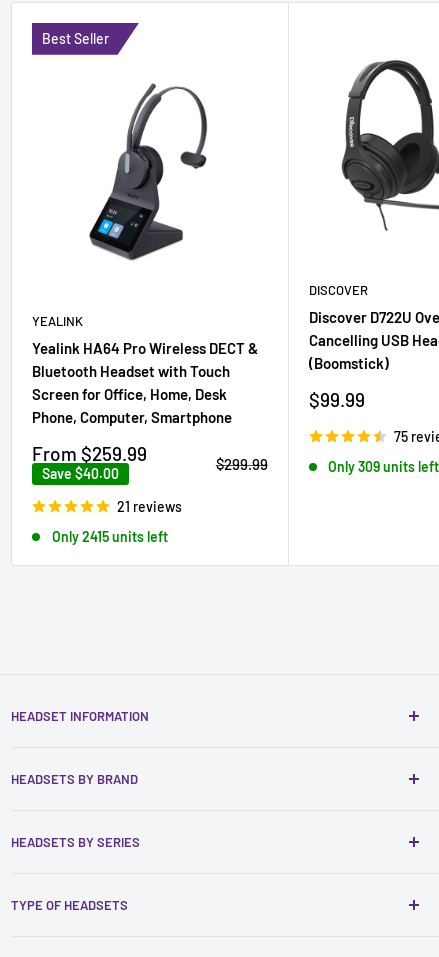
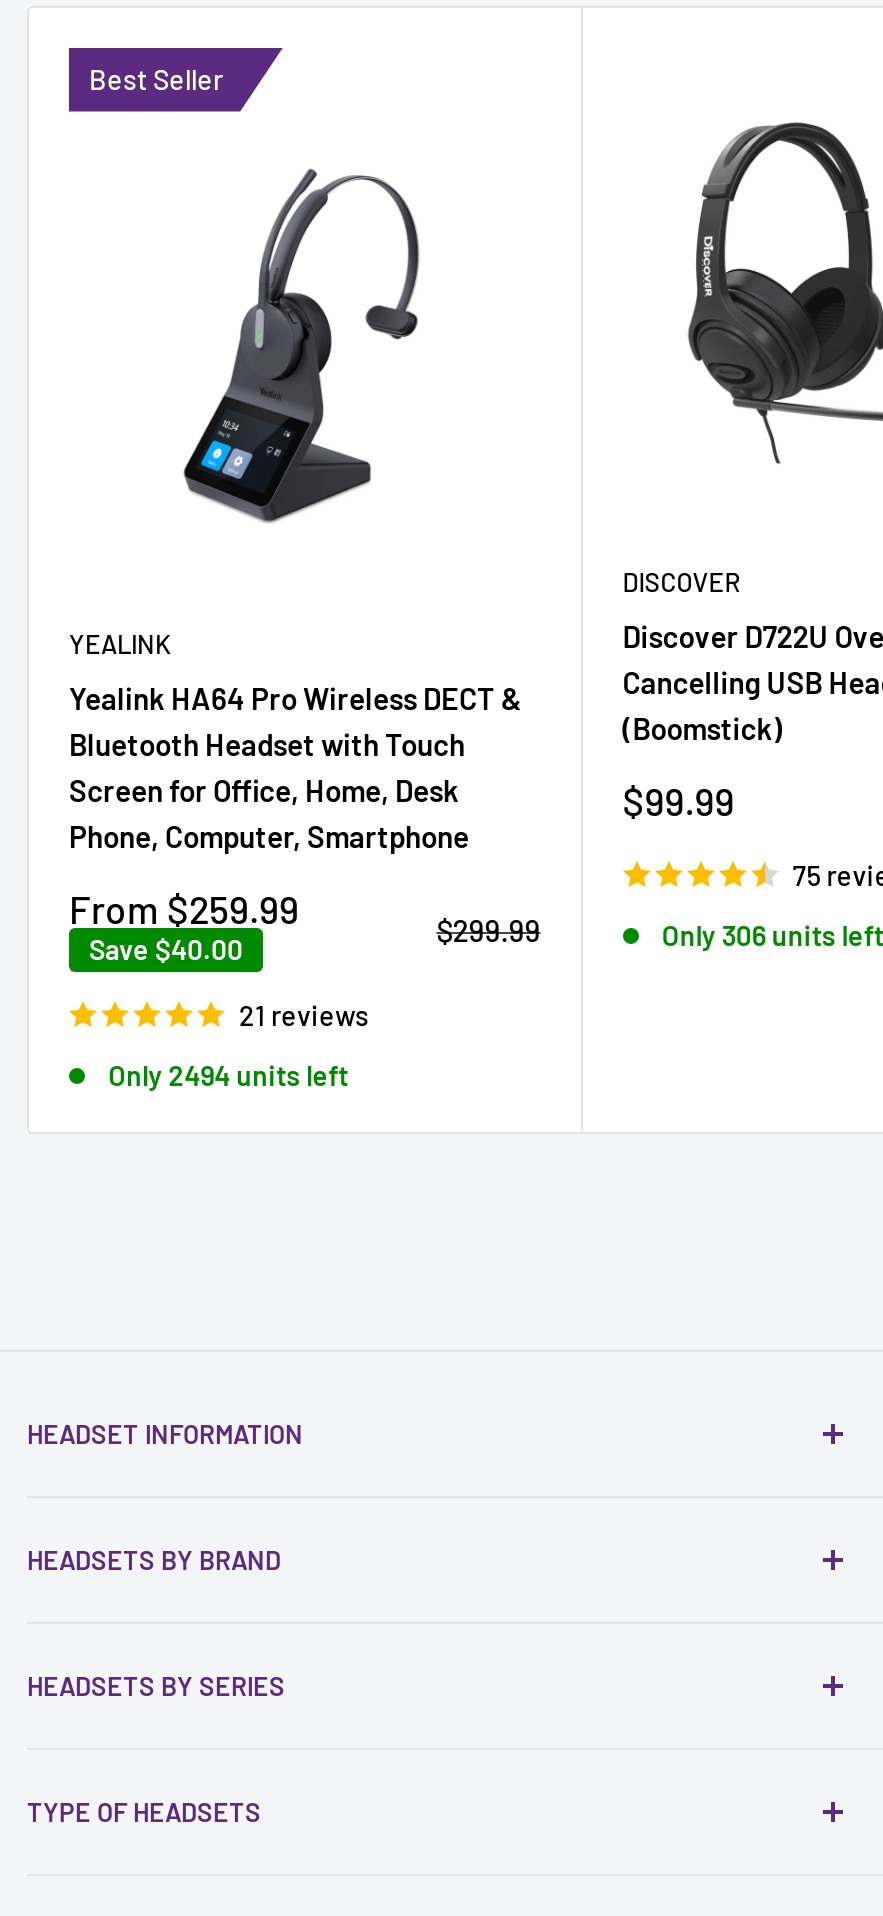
- Only 309 units left
+ Only 306 units left

- Only 2415 units left
+ Only 2494 units left
